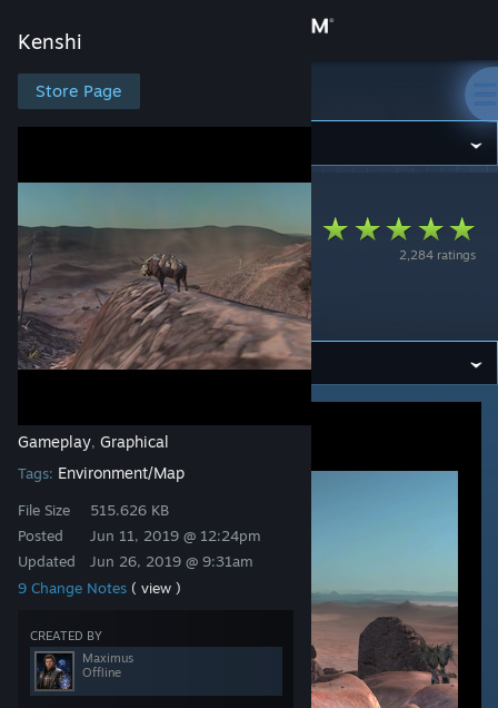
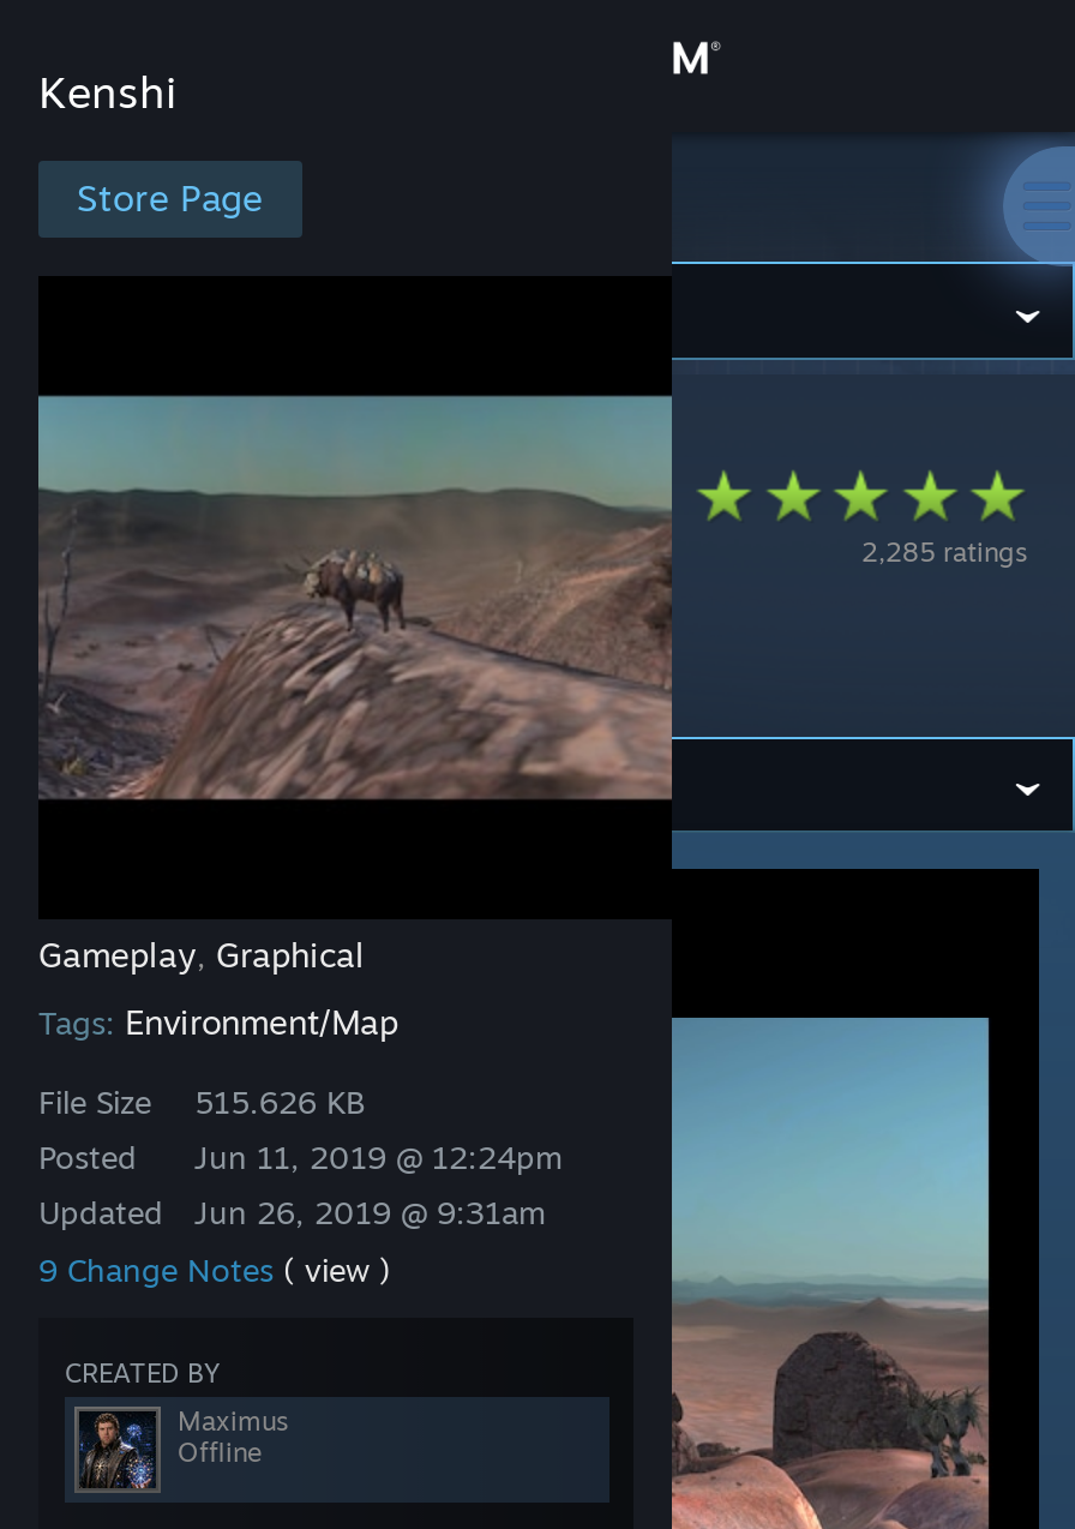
- 2,284 ratings
+ 2,285 ratings
